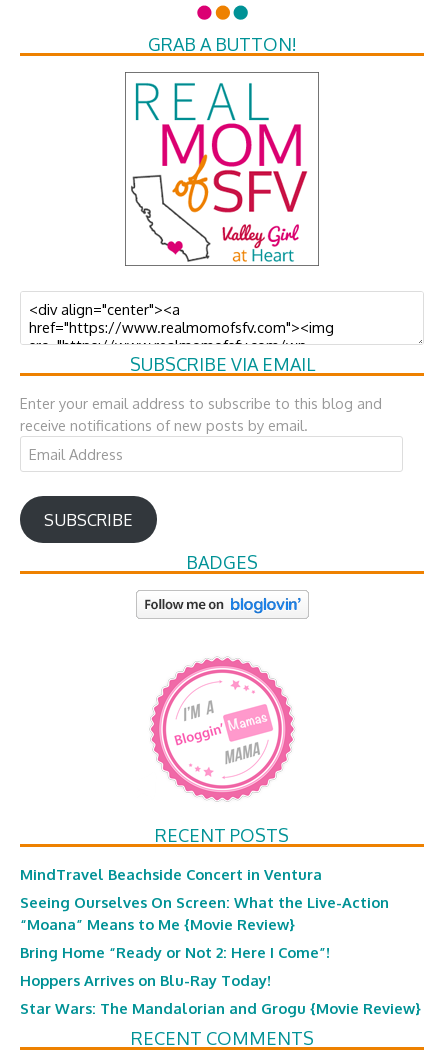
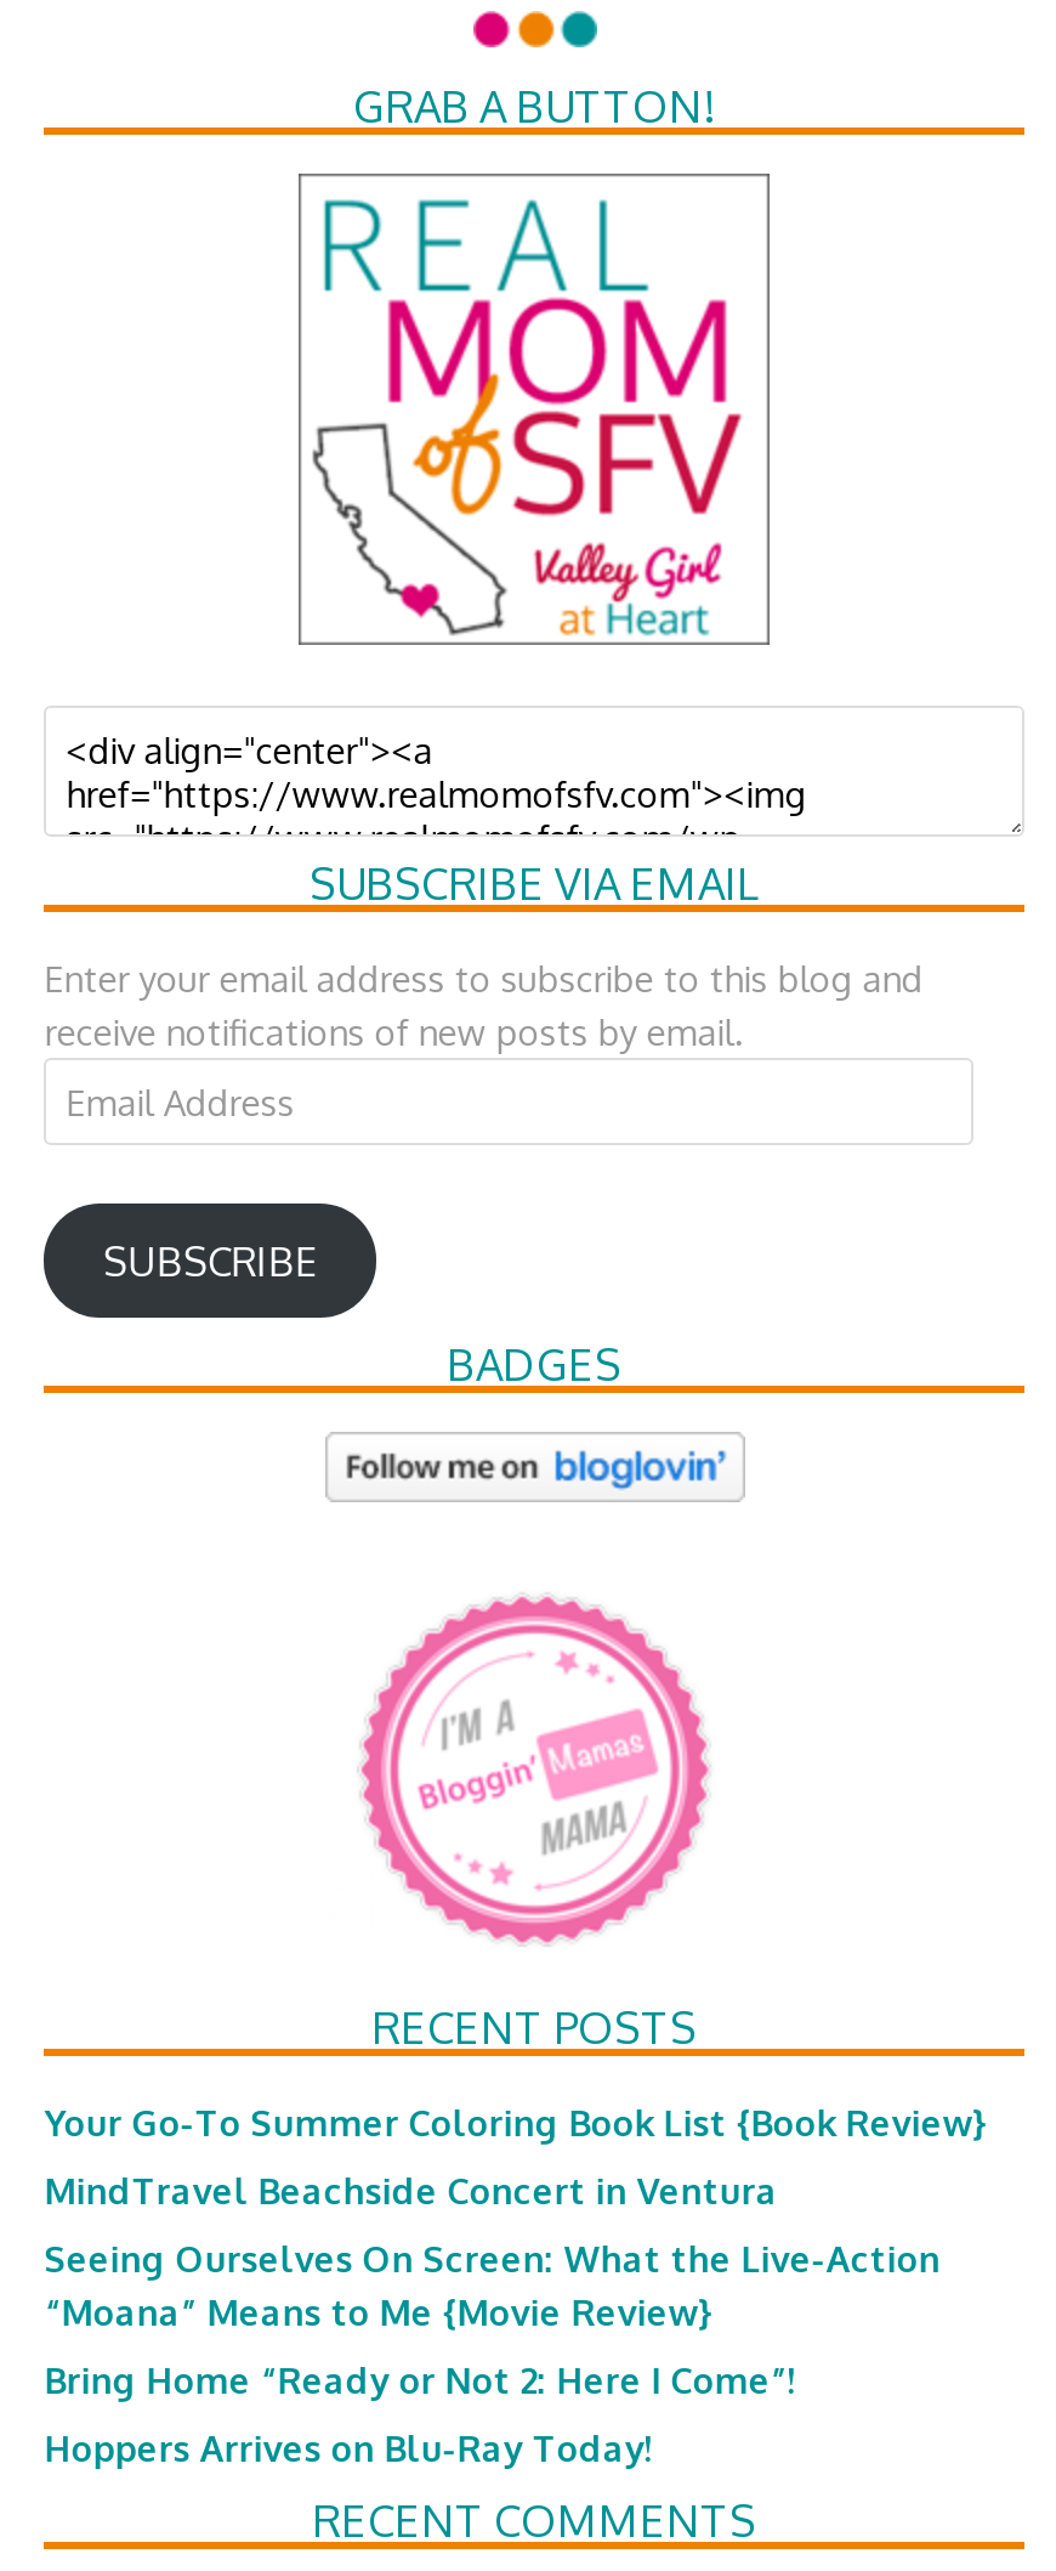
+ Your Go-To Summer Coloring Book List {Book Review}

moved down: MindTravel Beachside Concert in Ventura | Seeing Ourselves On Screen: What the Live-Action | “Moana” Means to Me {Movie Review} | Bring Home “Ready or Not 2: Here I Come”! | Hoppers Arrives on Blu-Ray Today!

- Star Wars: The Mandalorian and Grogu {Movie Review}
